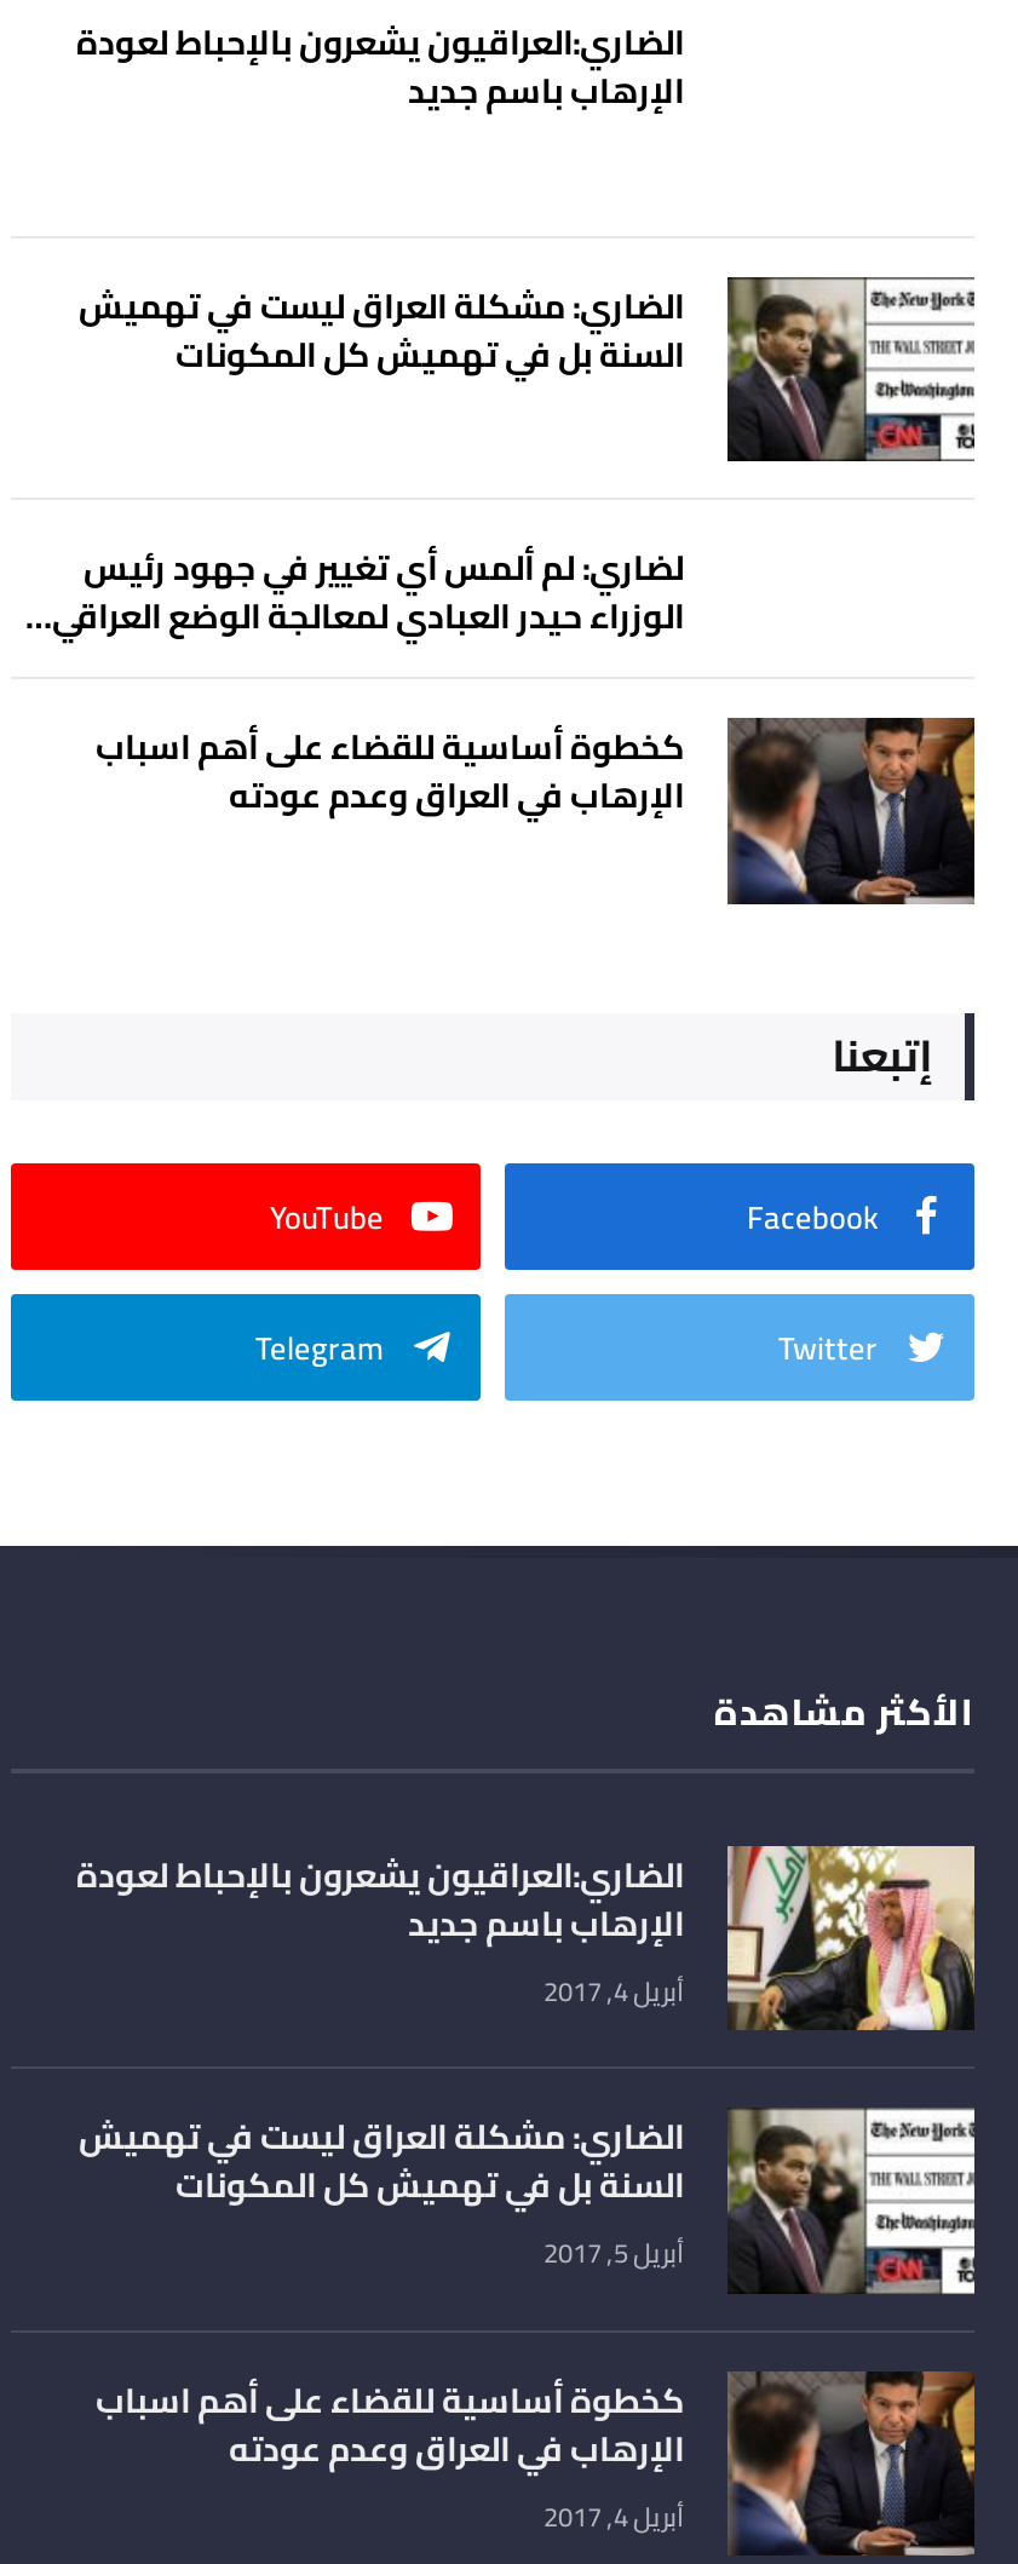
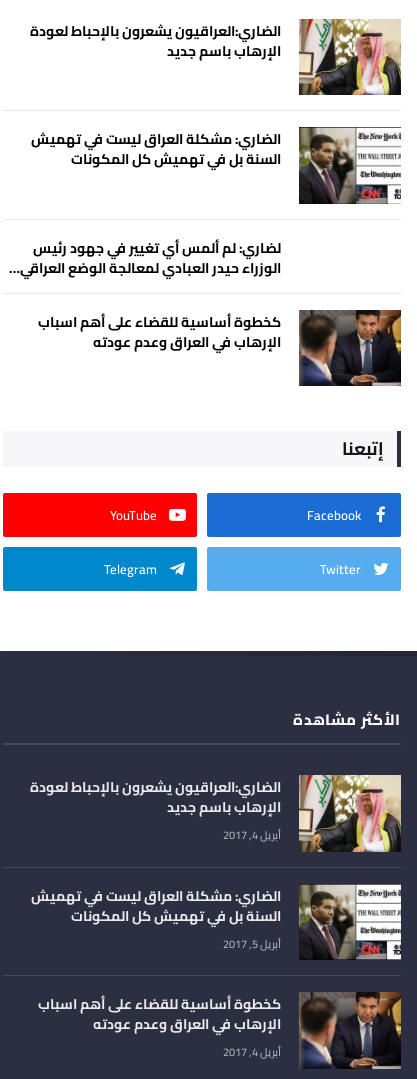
+ [image]
